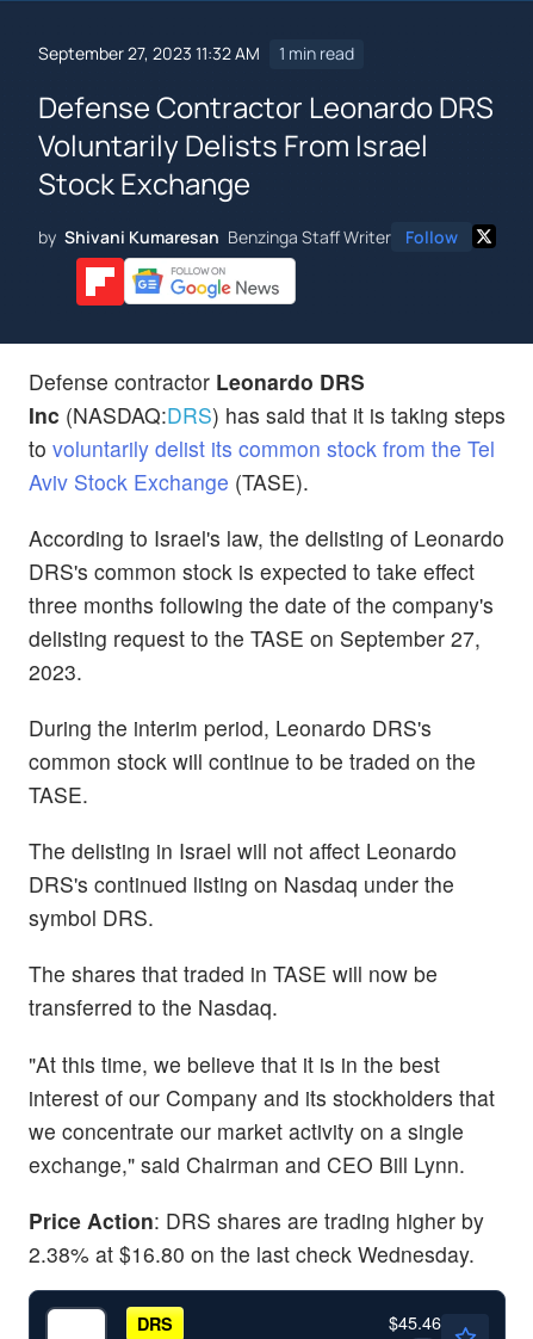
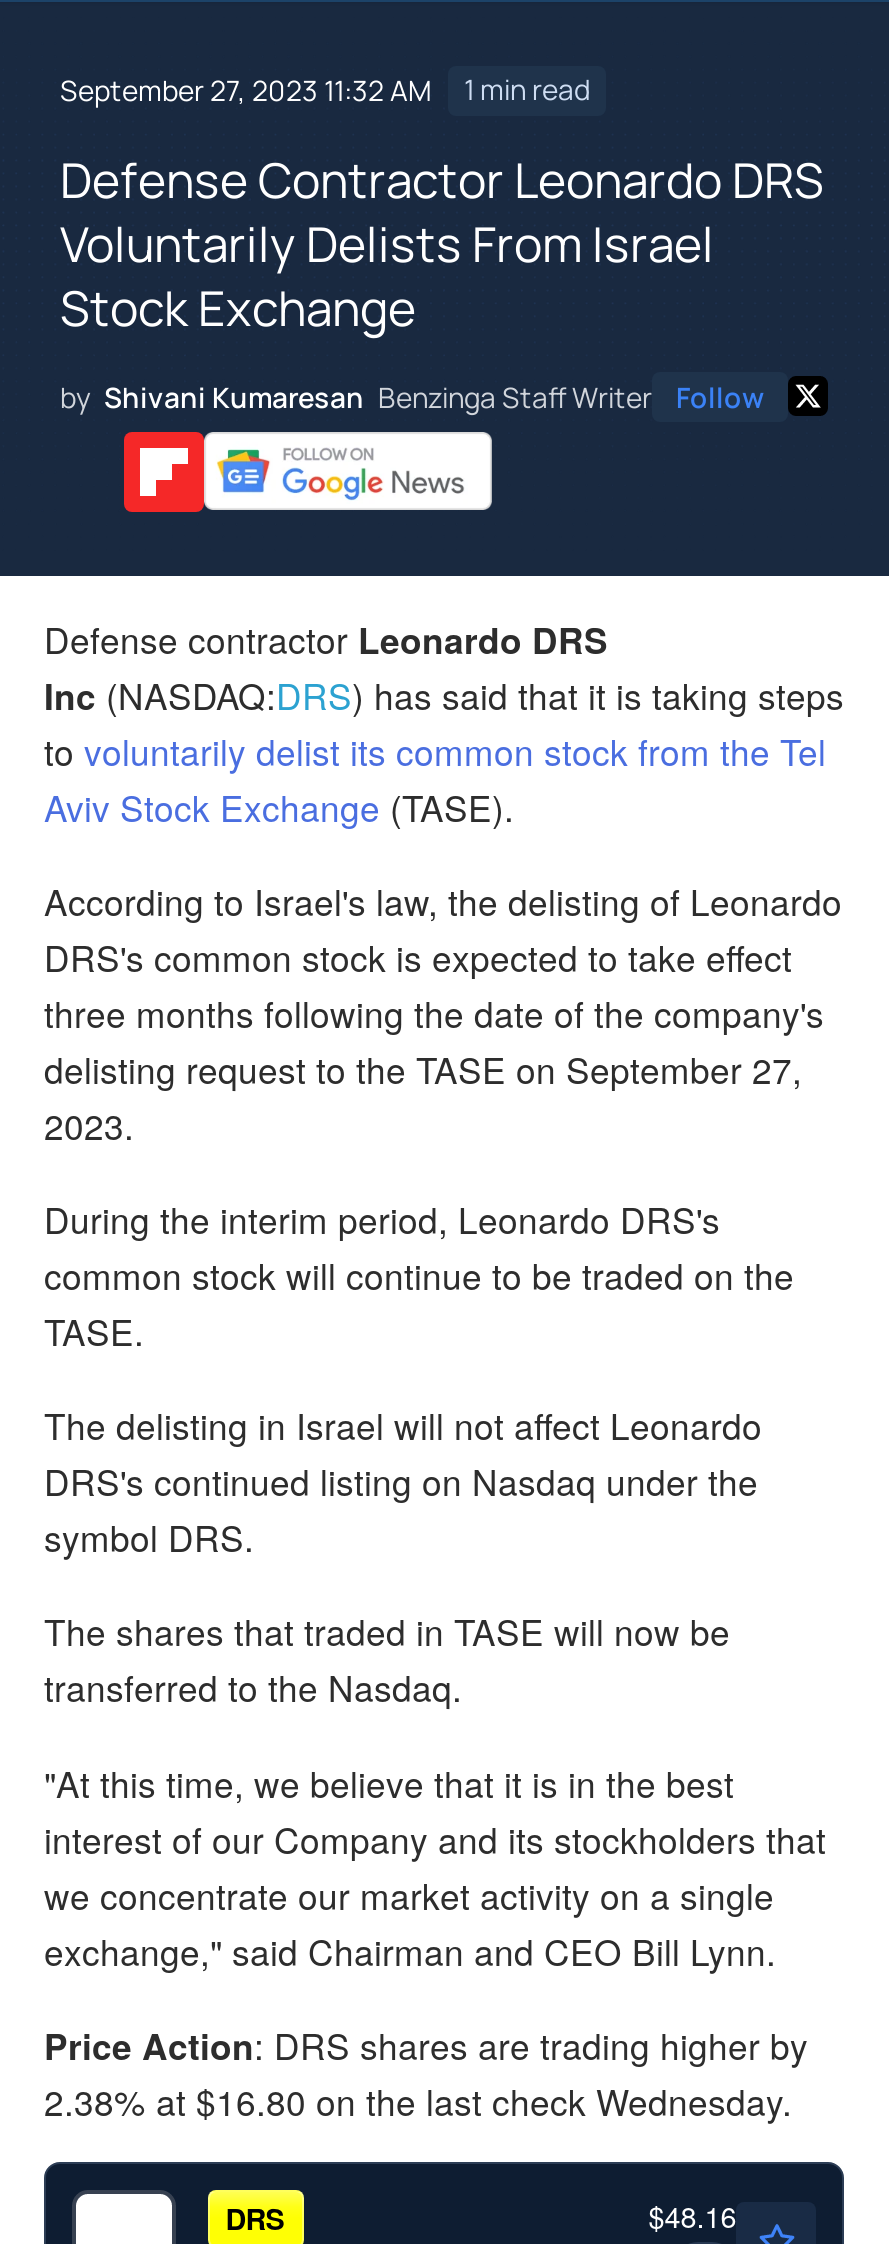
- $45.46
+ $48.16
